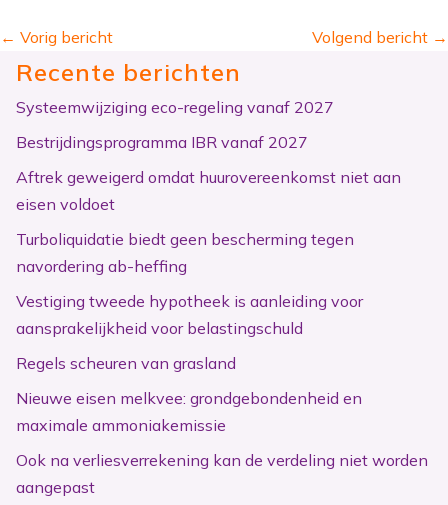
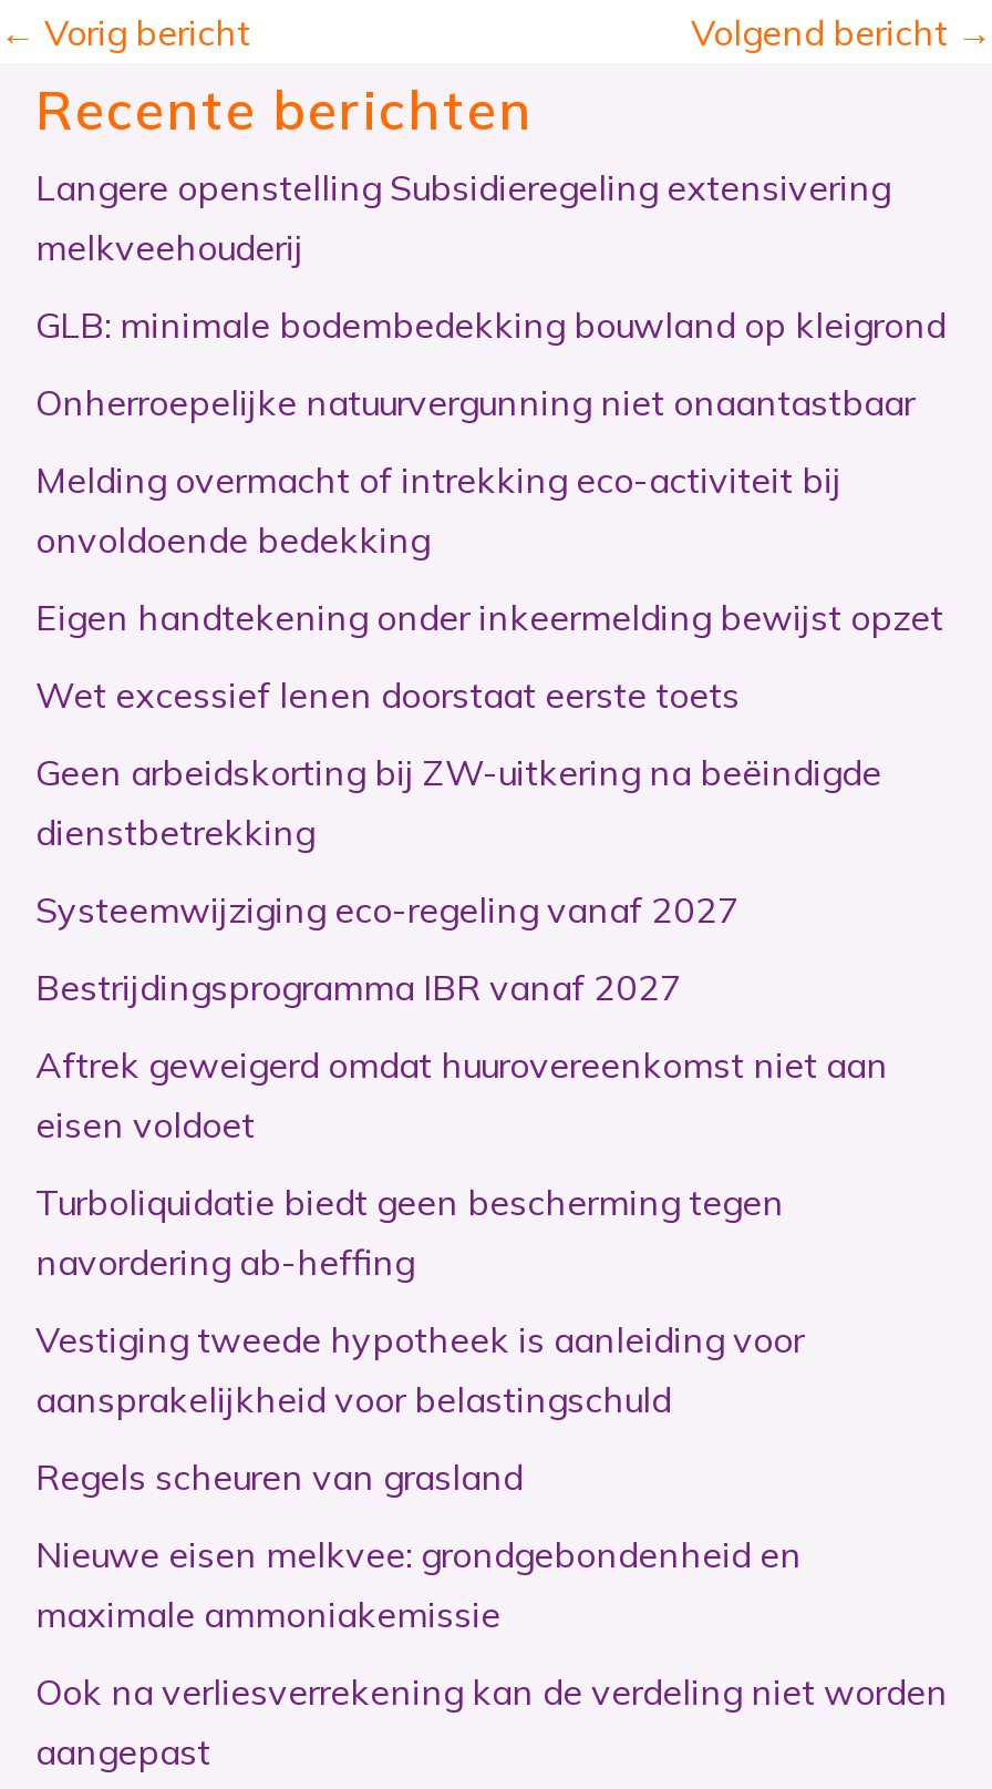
+ Langere openstelling Subsidieregeling extensivering
+ melkveehouderij
+ GLB: minimale bodembedekking bouwland op kleigrond
+ Onherroepelijke natuurvergunning niet onaantastbaar
+ Melding overmacht of intrekking eco-activiteit bij
+ onvoldoende bedekking
+ Eigen handtekening onder inkeermelding bewijst opzet
+ Wet excessief lenen doorstaat eerste toets
+ Geen arbeidskorting bij ZW-uitkering na beëindigde
+ dienstbetrekking
